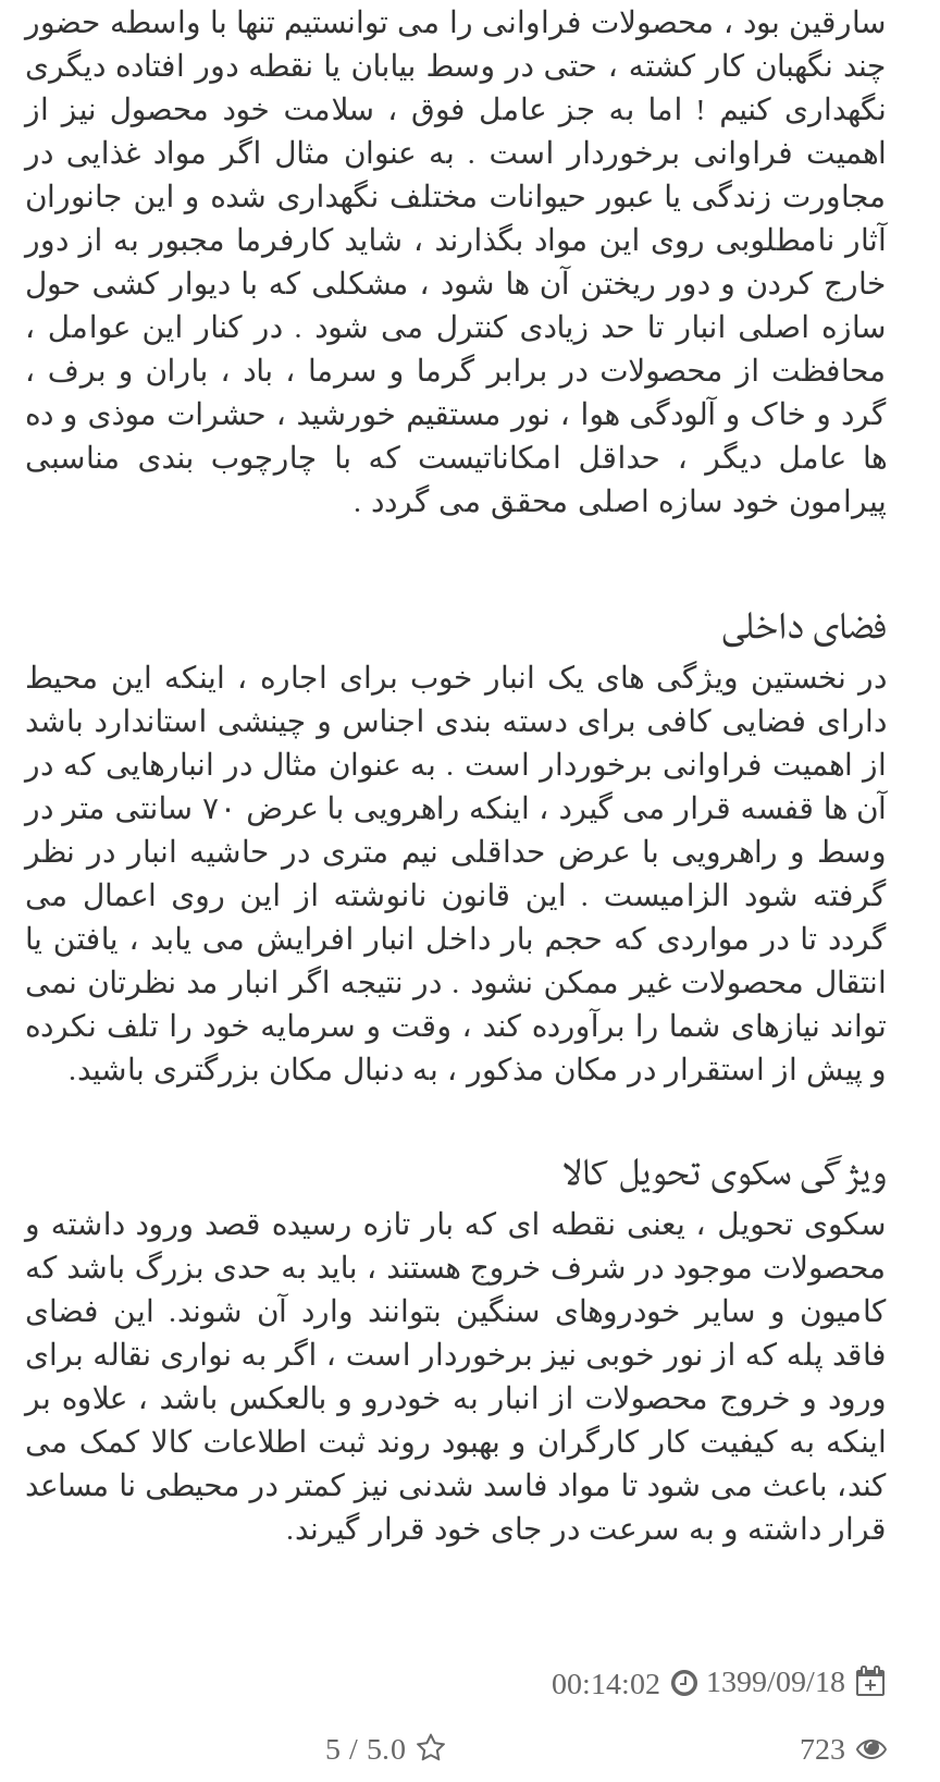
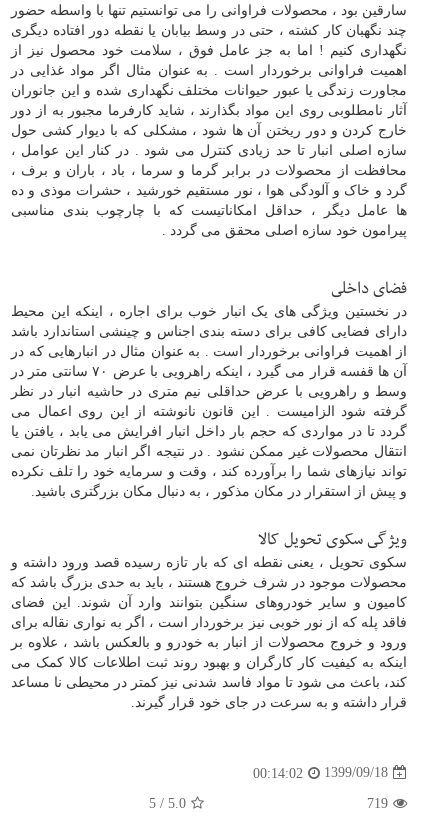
- 723
+ 719
